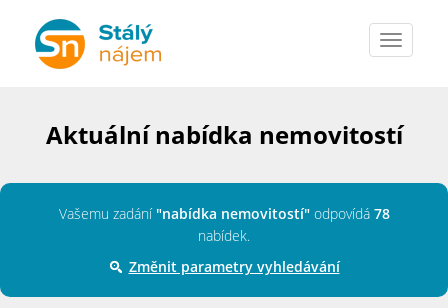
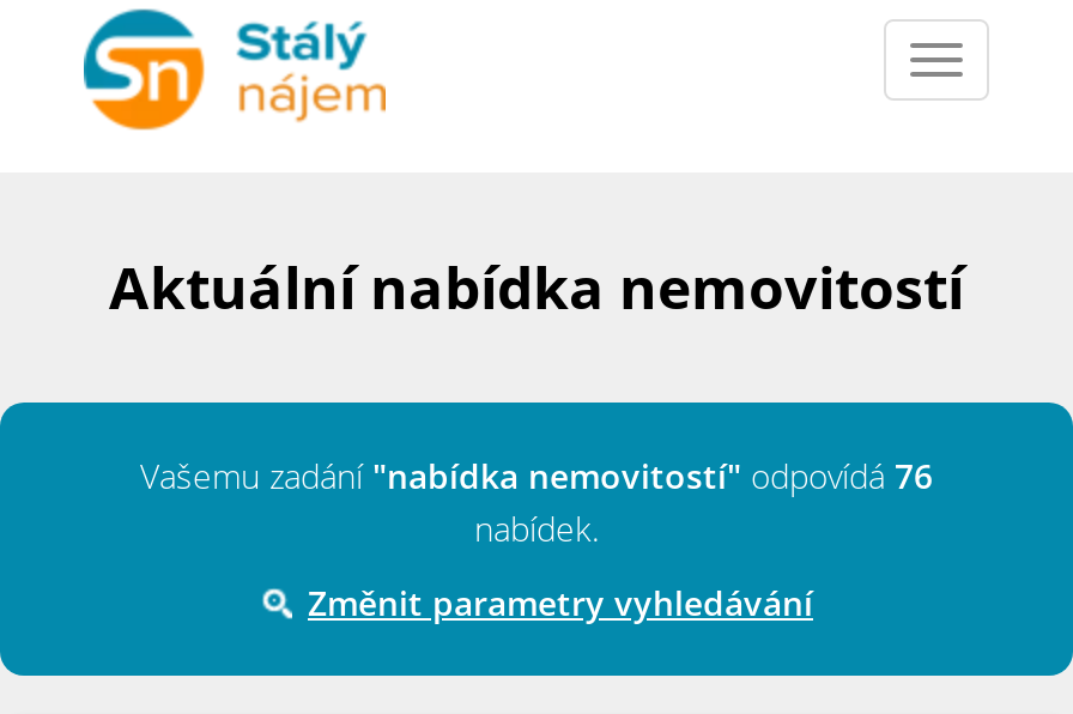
- Vašemu zadání "nabídka nemovitostí" odpovídá 78
+ Vašemu zadání "nabídka nemovitostí" odpovídá 76
